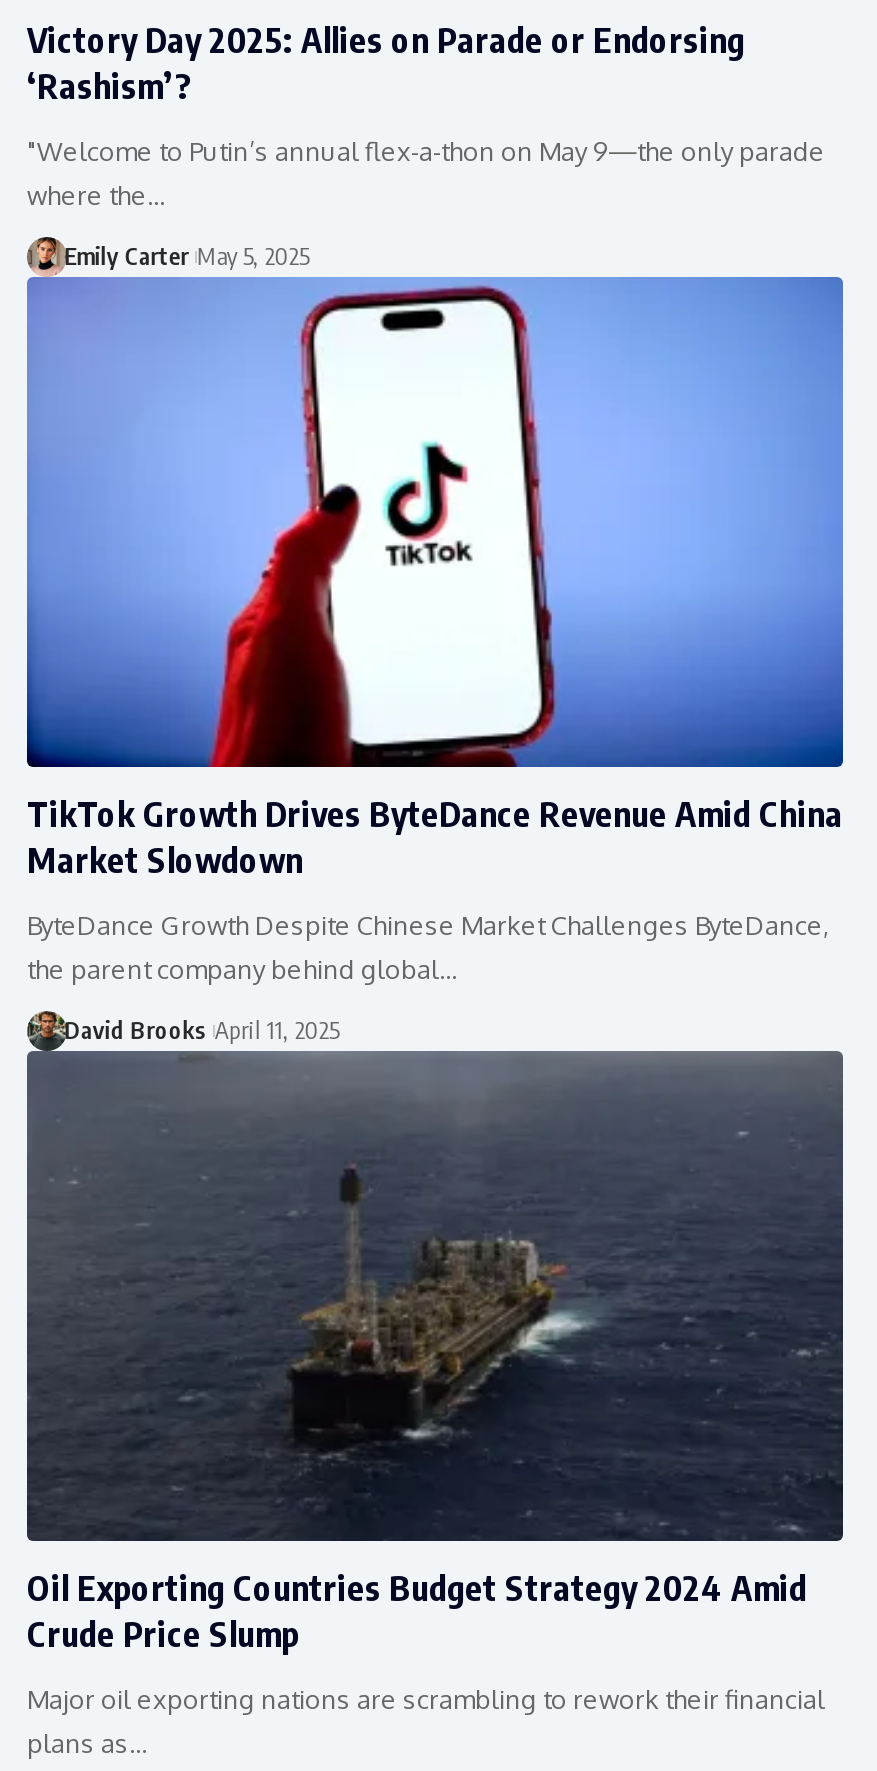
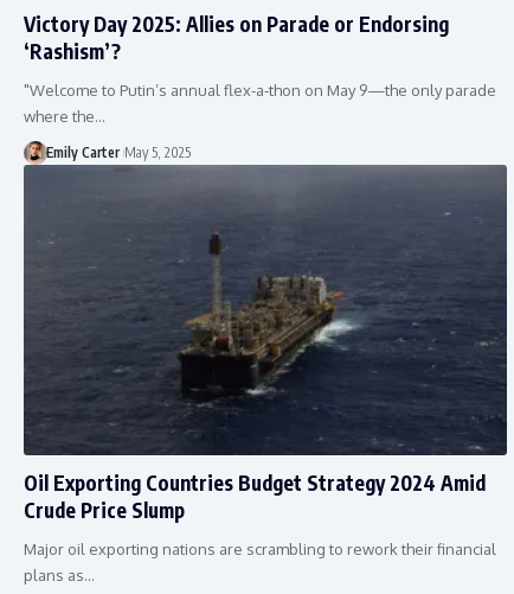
- [image]
- TikTok Growth Drives ByteDance Revenue Amid China
- Market Slowdown
- ByteDance Growth Despite Chinese Market Challenges ByteDance,
- the parent company behind global…
- David Brooks April 11, 2025
